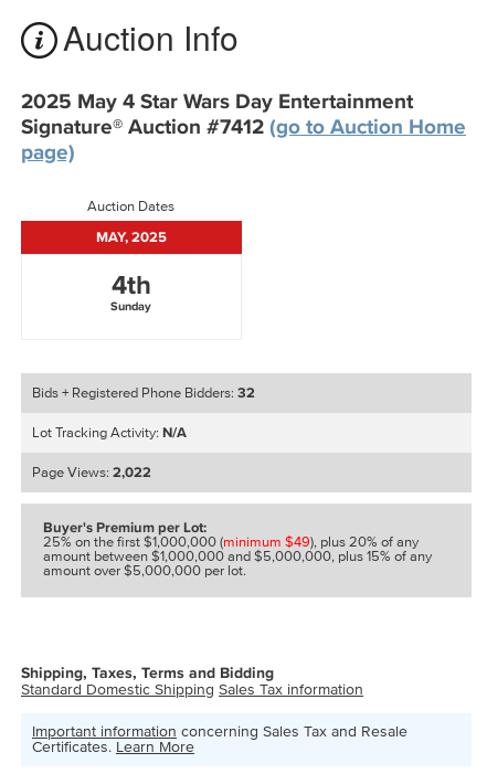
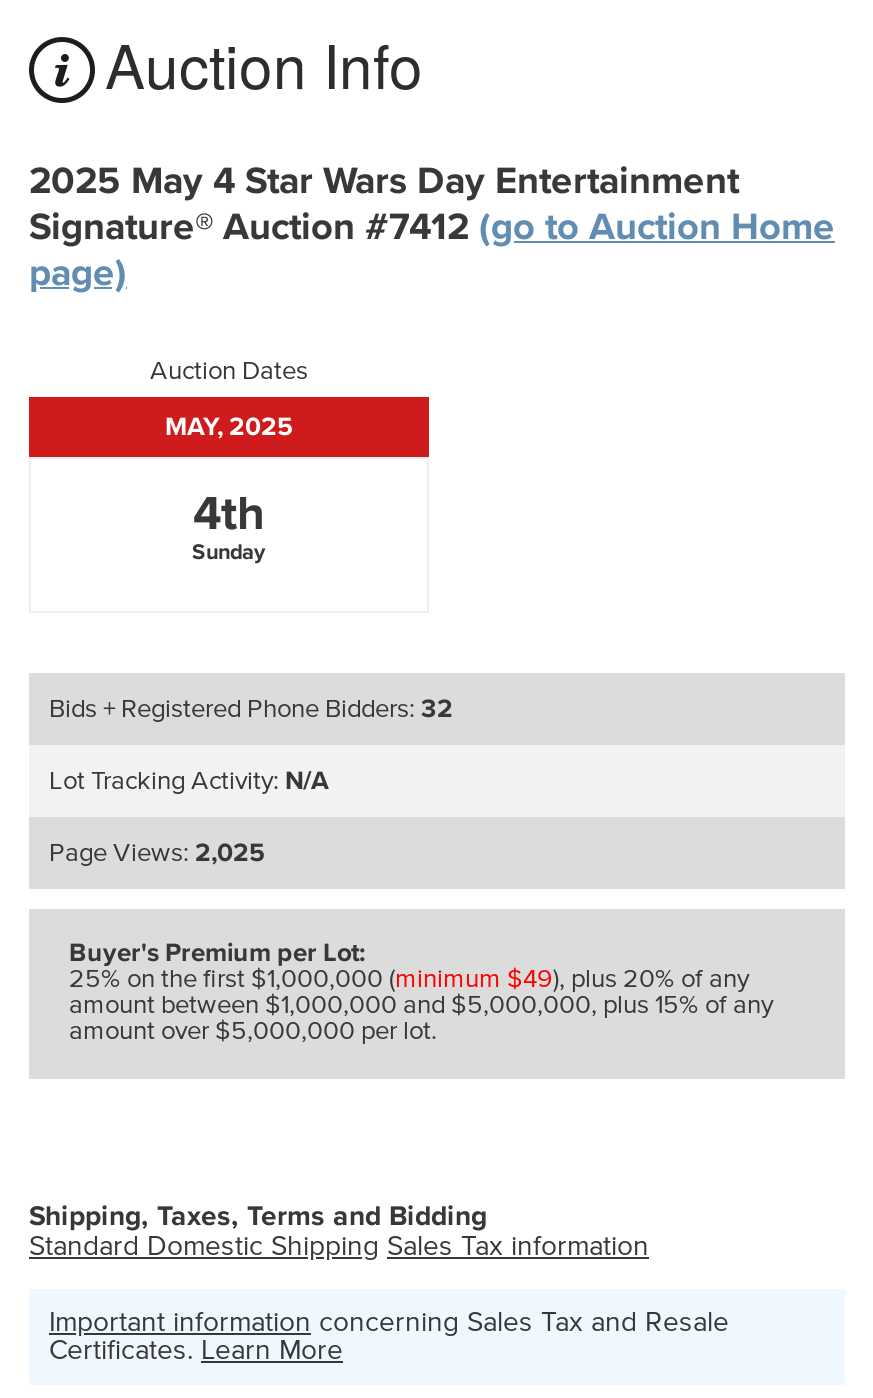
- Page Views: 2,022
+ Page Views: 2,025
